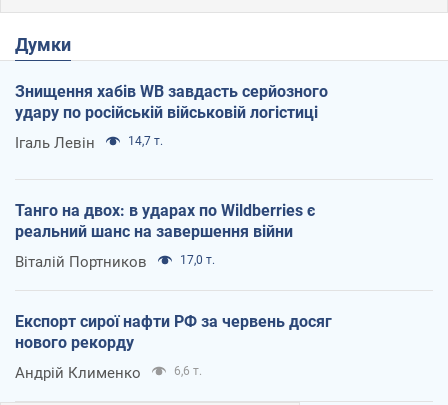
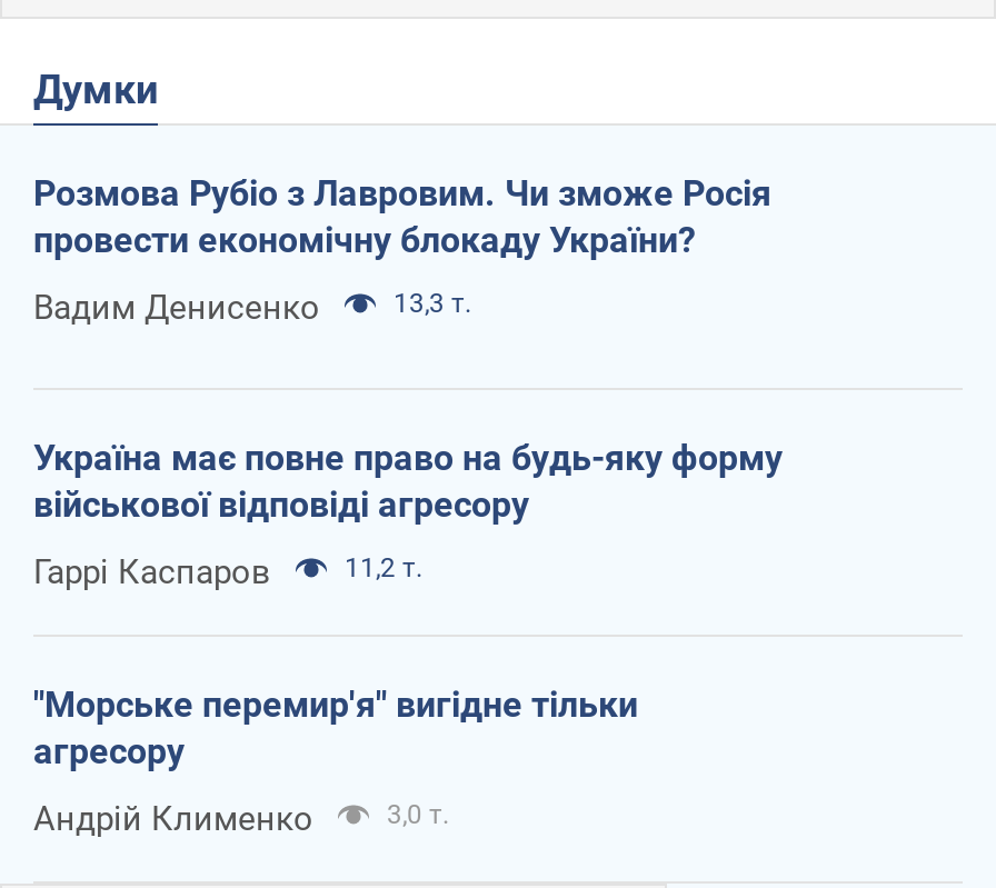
- Знищення хабів WB завдасть серйозного
- удару по російській військовій логістиці
+ Розмова Рубіо з Лавровим. Чи зможе Росія
+ провести економічну блокаду України?

- Ігаль Левін
- 14,7 т.
+ Вадим Денисенко
+ 13,3 т.

- Танго на двох: в ударах по Wildberries є
- реальний шанс на завершення війни
+ Україна має повне право на будь-яку форму
+ військової відповіді агресору

- Віталій Портников
- 17,0 т.
+ Гаррі Каспаров
+ 11,2 т.

- Експорт сирої нафти РФ за червень досяг
- нового рекорду
+ "Морське перемир'я" вигідне тільки
+ агресору

- 6,6 т.
+ 3,0 т.
